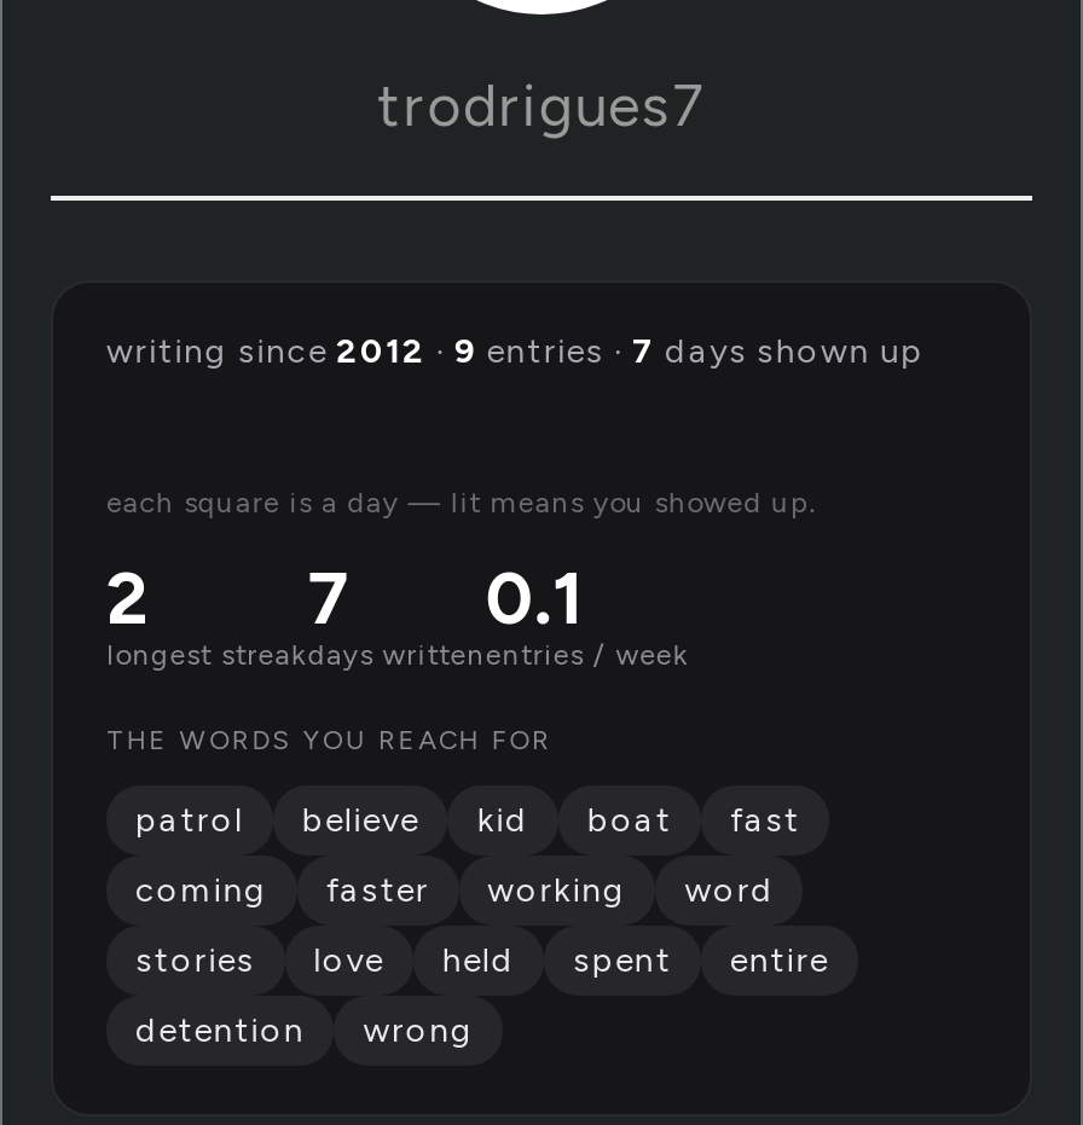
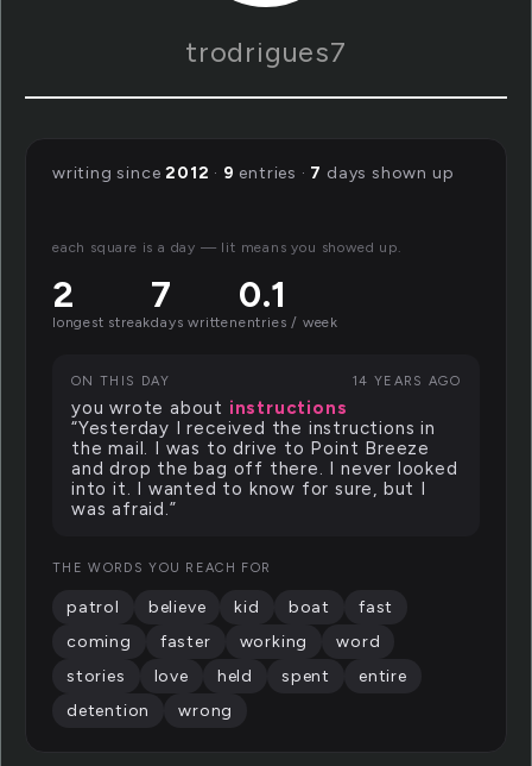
+ ON THIS DAY
+ 14 YEARS AGO
+ you wrote about instructions
+ “Yesterday I received the instructions in
+ the mail. I was to drive to Point Breeze
+ and drop the bag off there. I never looked
+ into it. I wanted to know for sure, but I
+ was afraid.”
